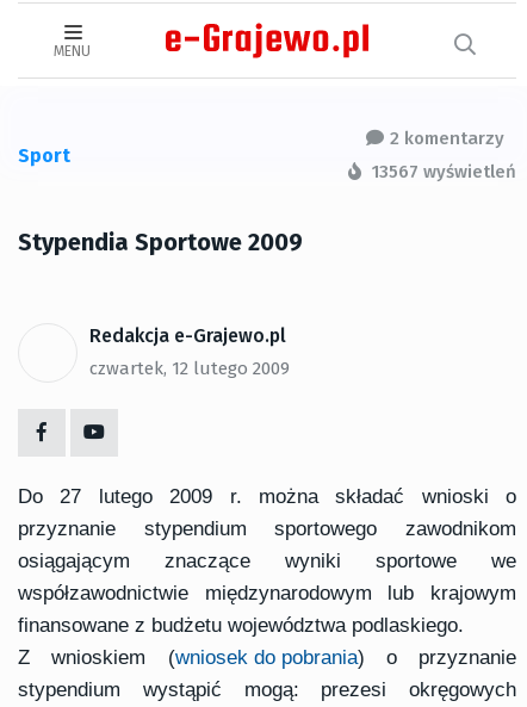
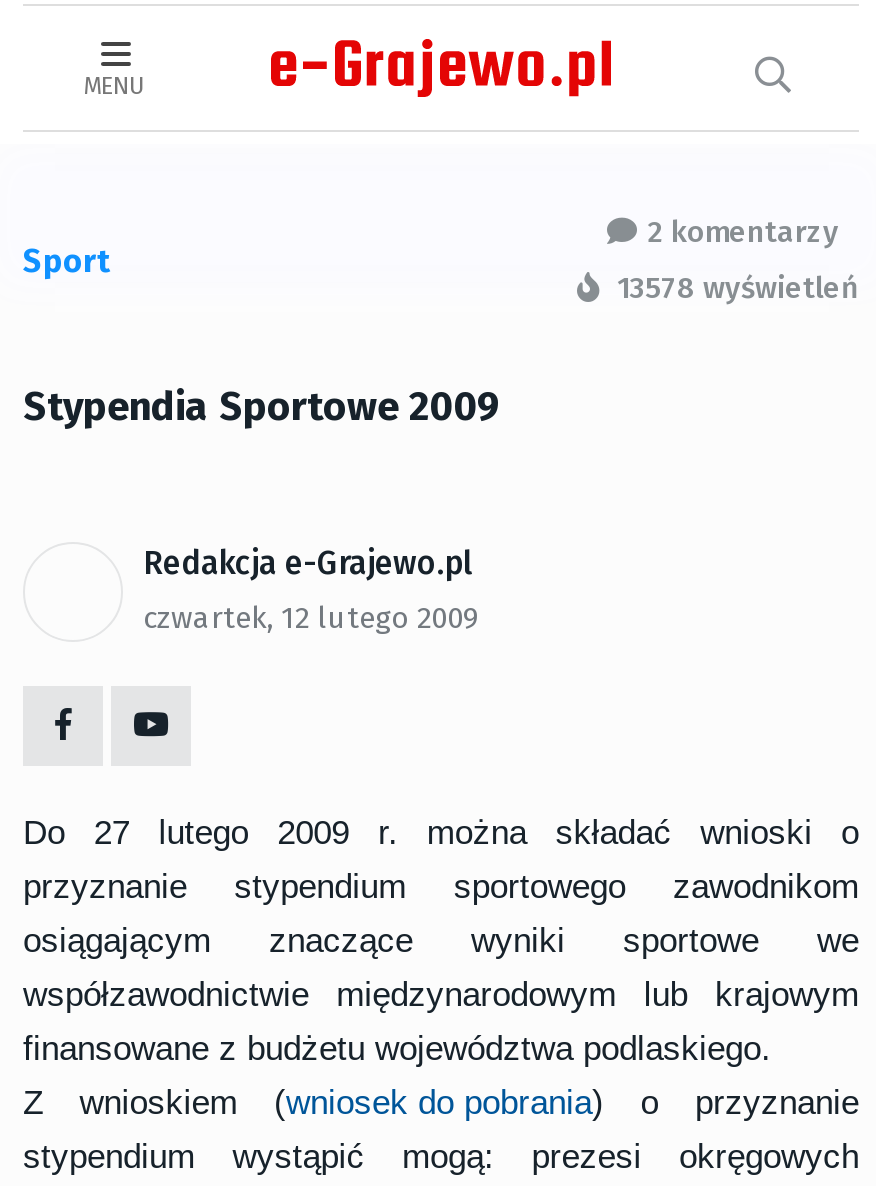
- 13567 wyświetleń
+ 13578 wyświetleń
